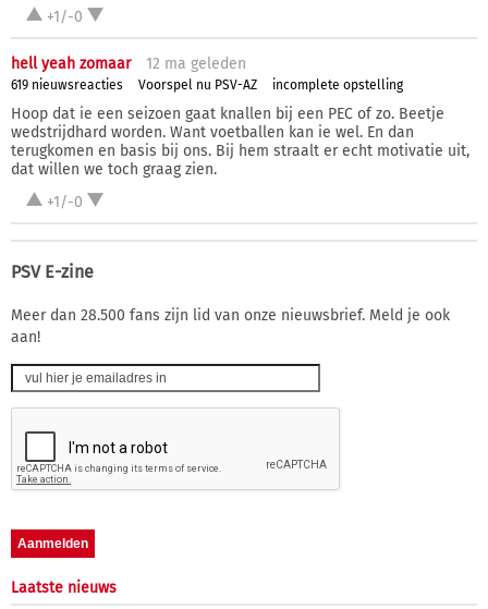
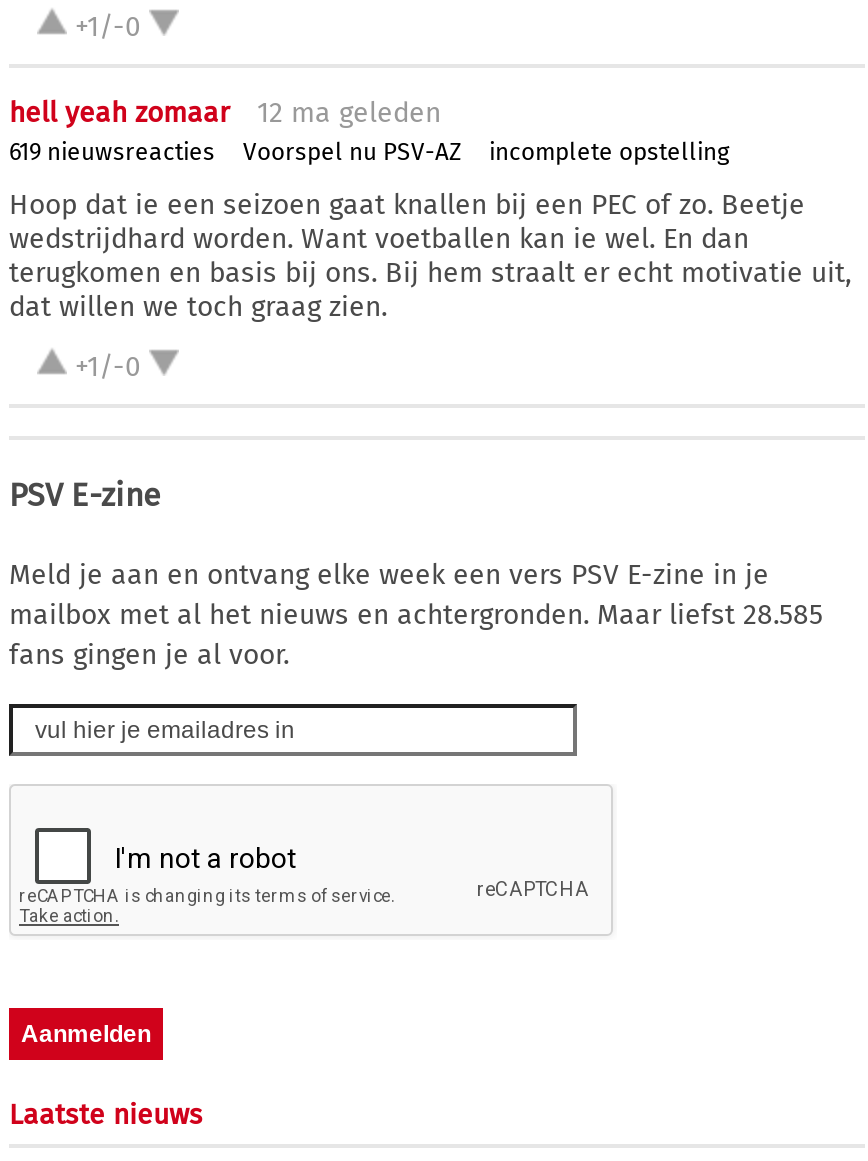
- Meer dan 28.500 fans zijn lid van onze nieuwsbrief. Meld je ook
- aan!
+ Meld je aan en ontvang elke week een vers PSV E-zine in je
+ mailbox met al het nieuws en achtergronden. Maar liefst 28.585
+ fans gingen je al voor.
